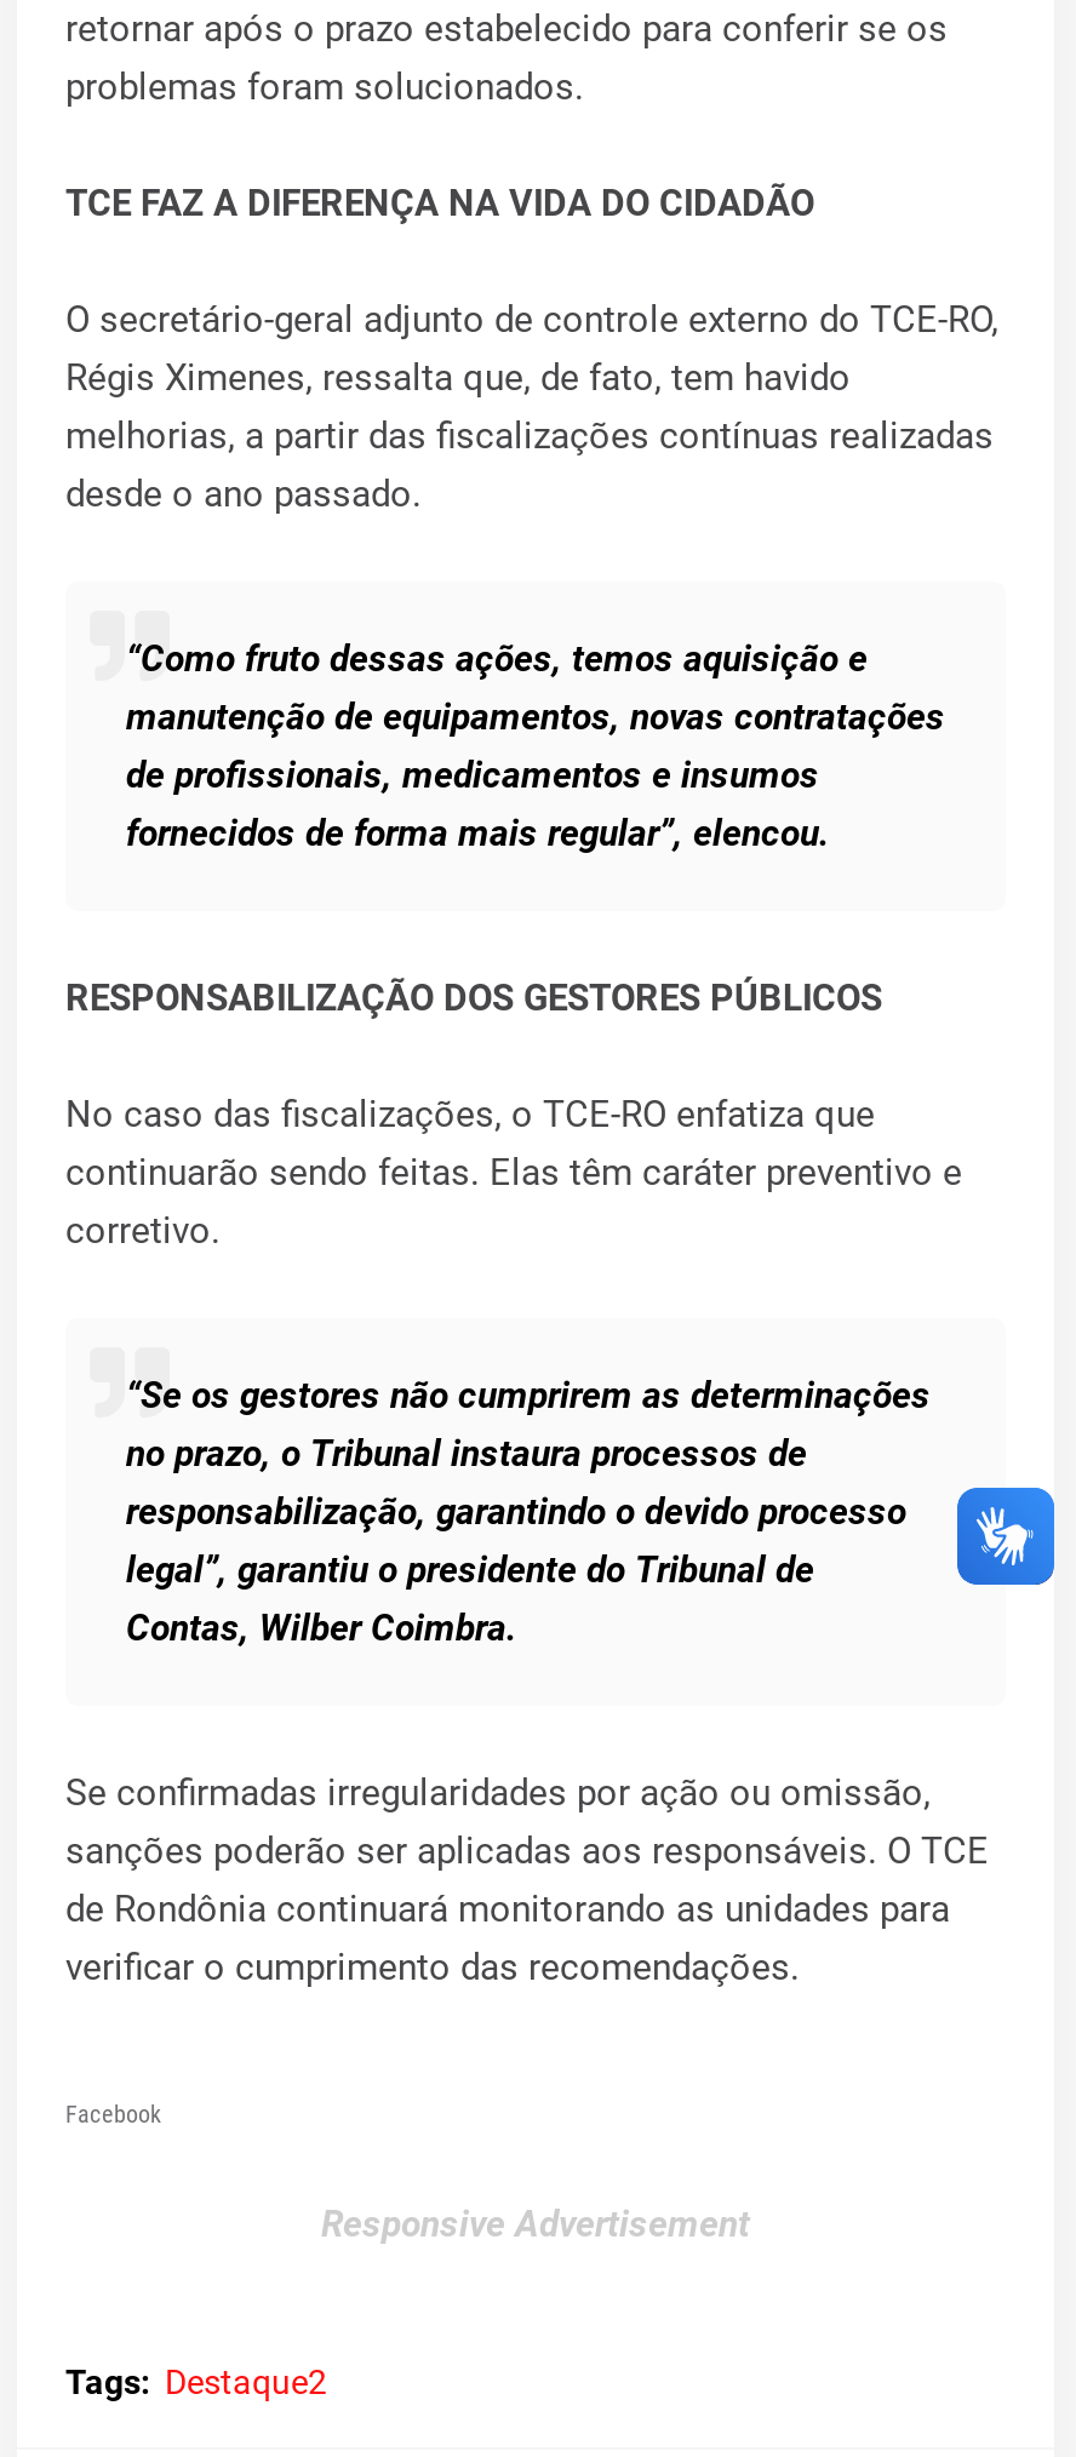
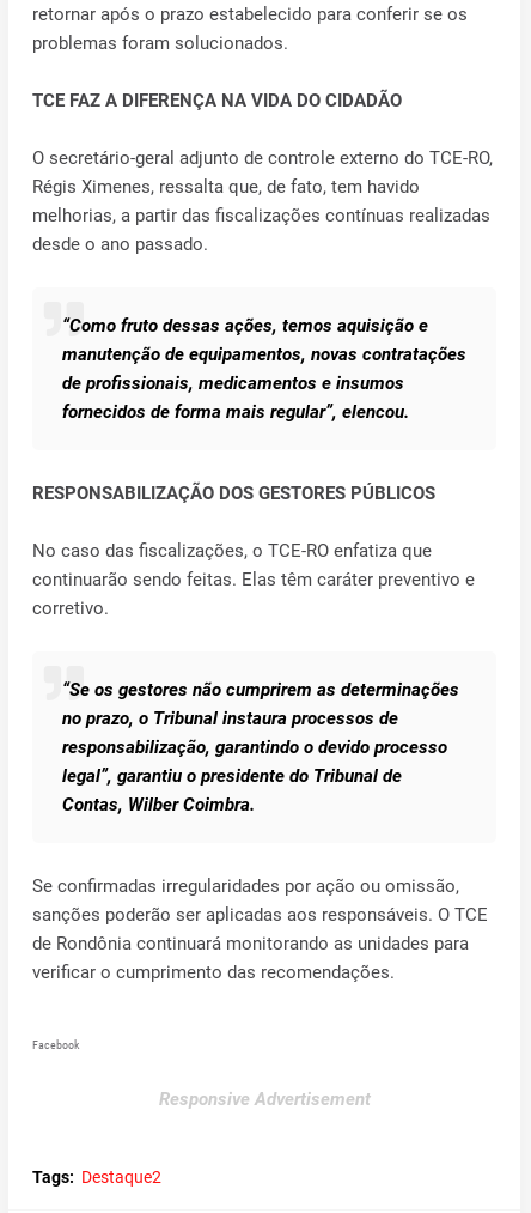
- [image]
